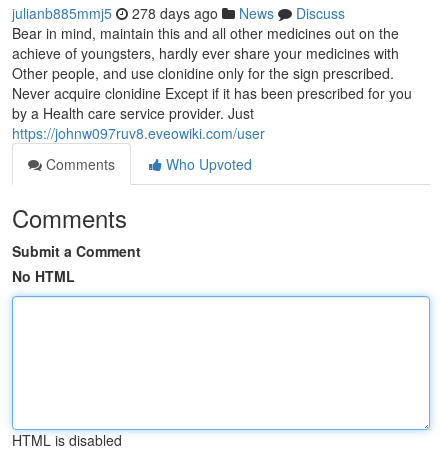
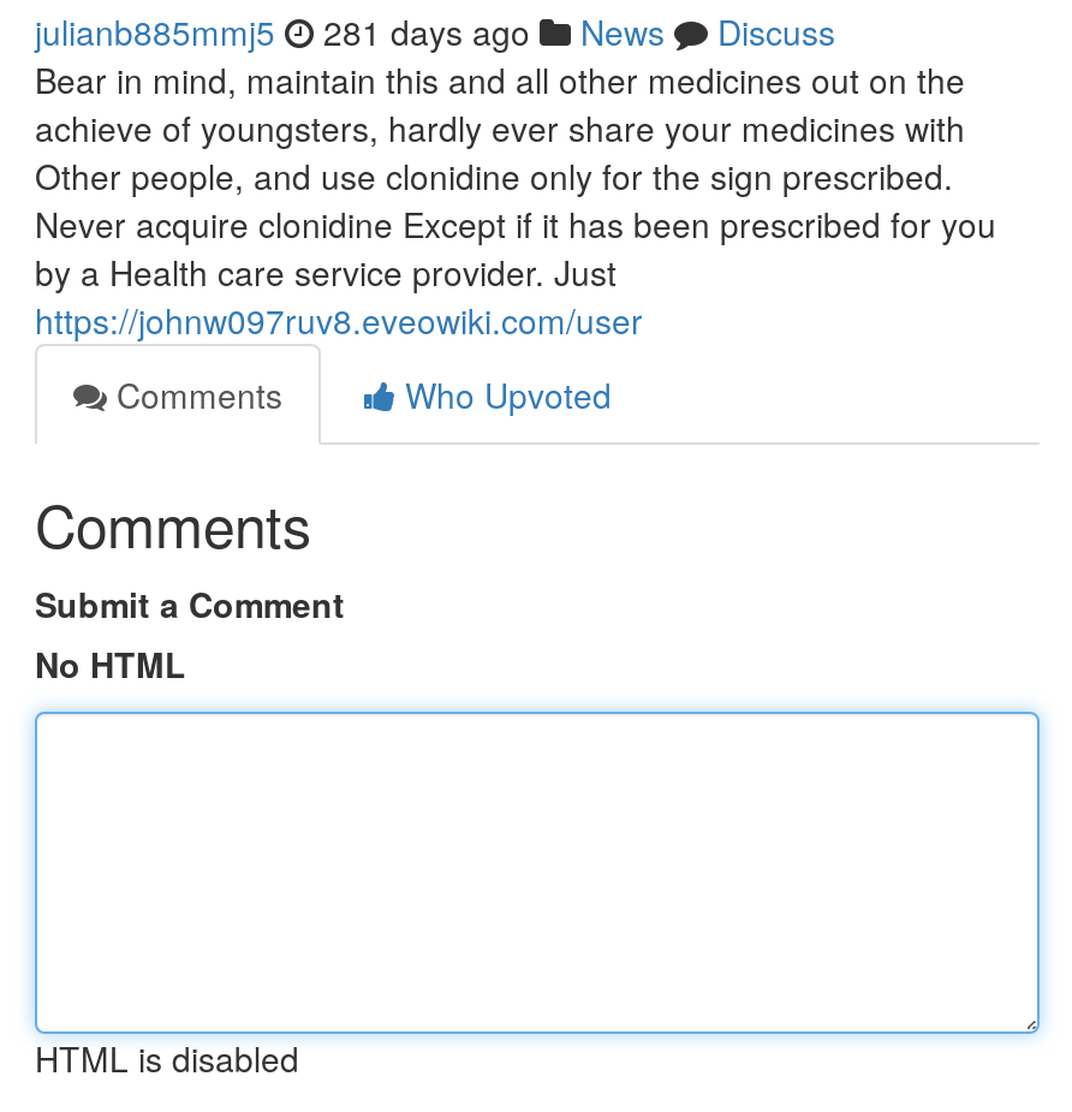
- julianb885mmj5 278 days ago News Discuss
+ julianb885mmj5 281 days ago News Discuss
